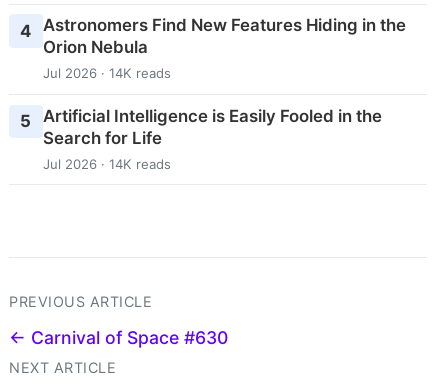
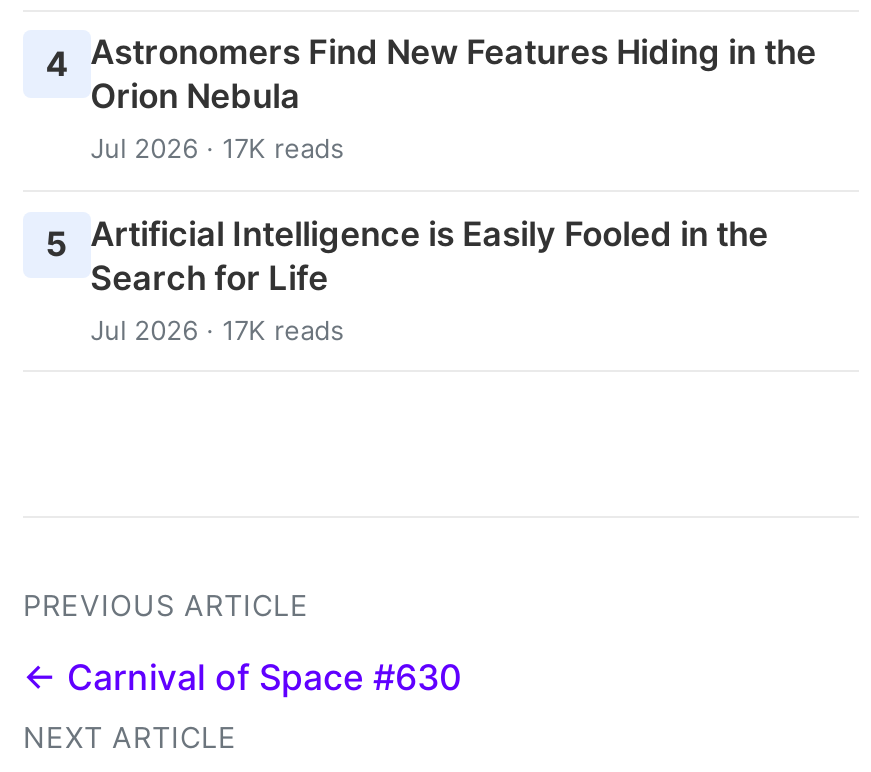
- Jul 2026 · 14K reads
+ Jul 2026 · 17K reads

- Jul 2026 · 14K reads
+ Jul 2026 · 17K reads
